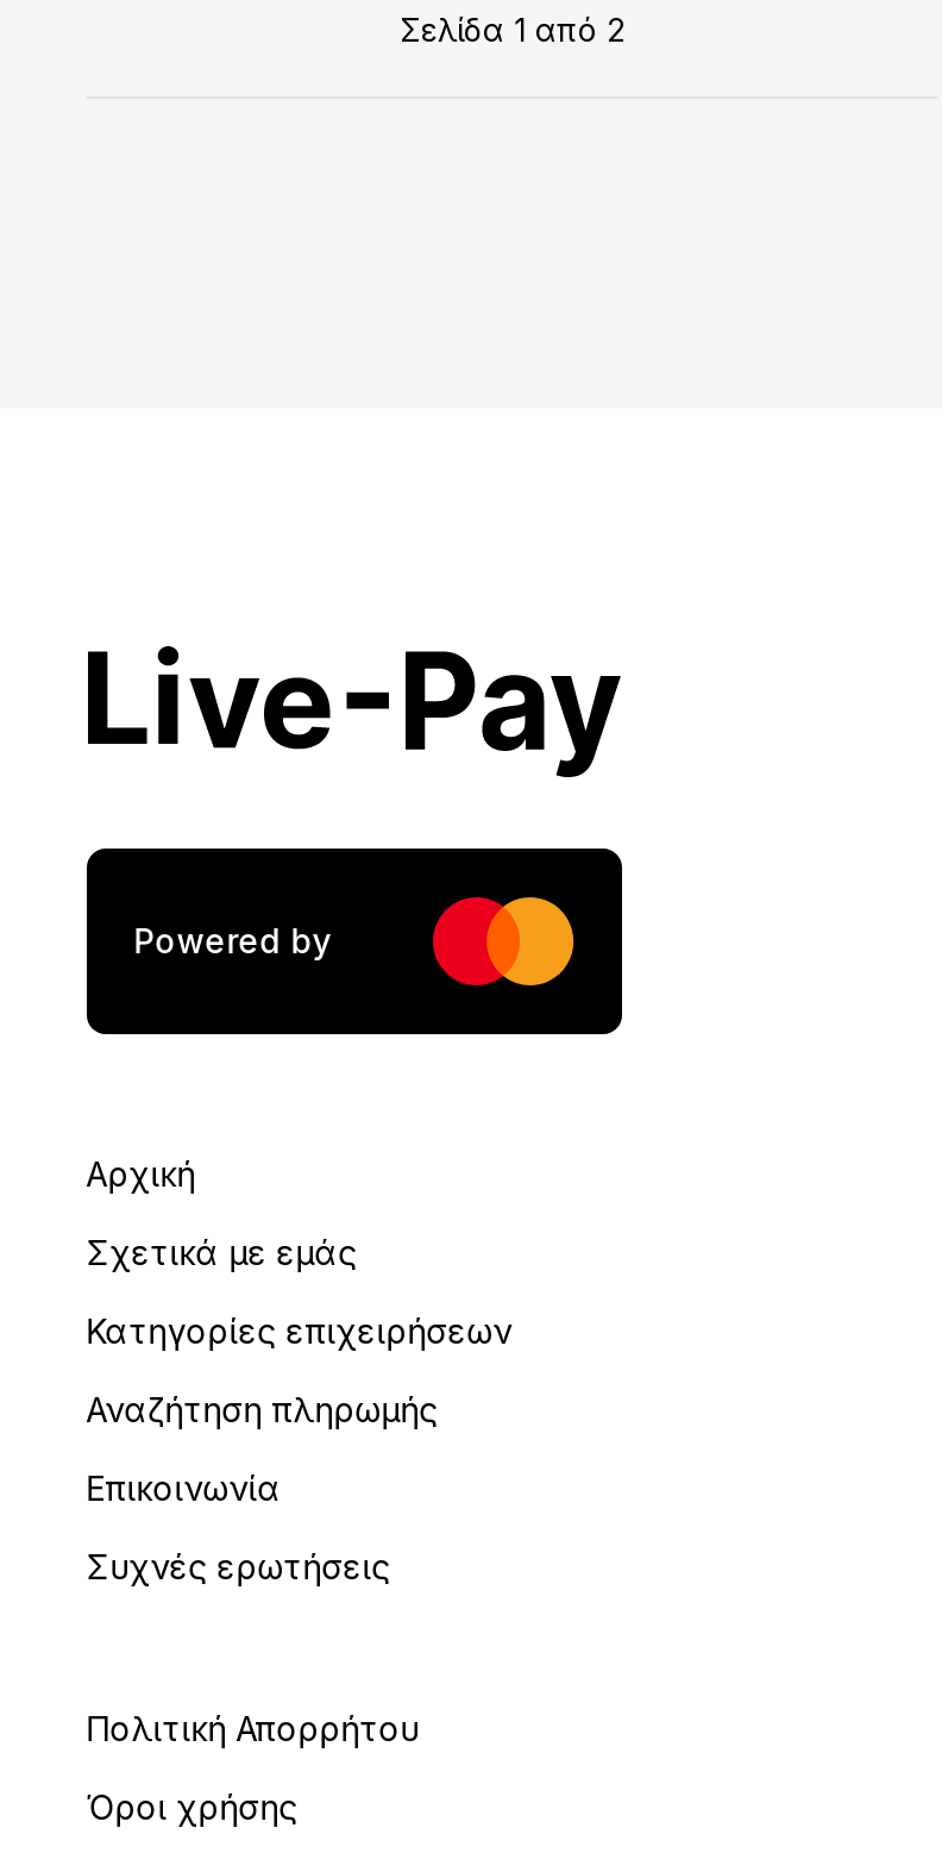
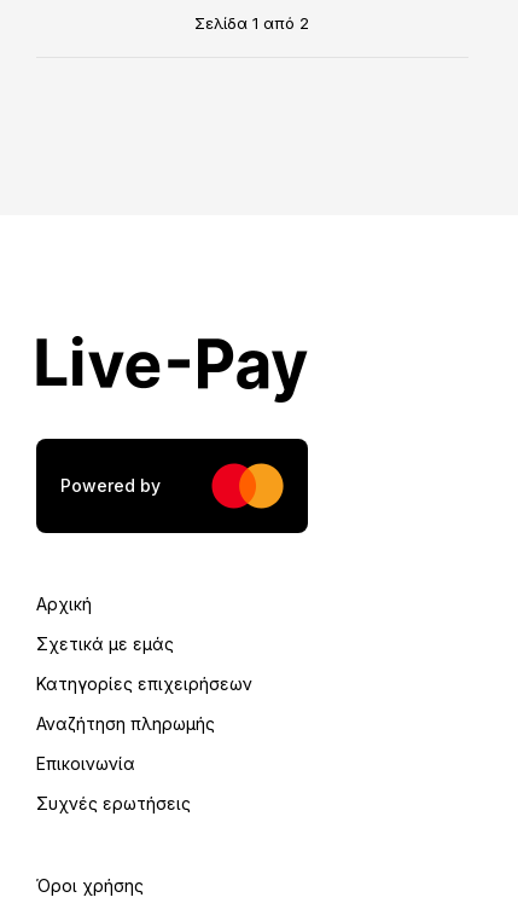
- Πολιτική Απορρήτου
